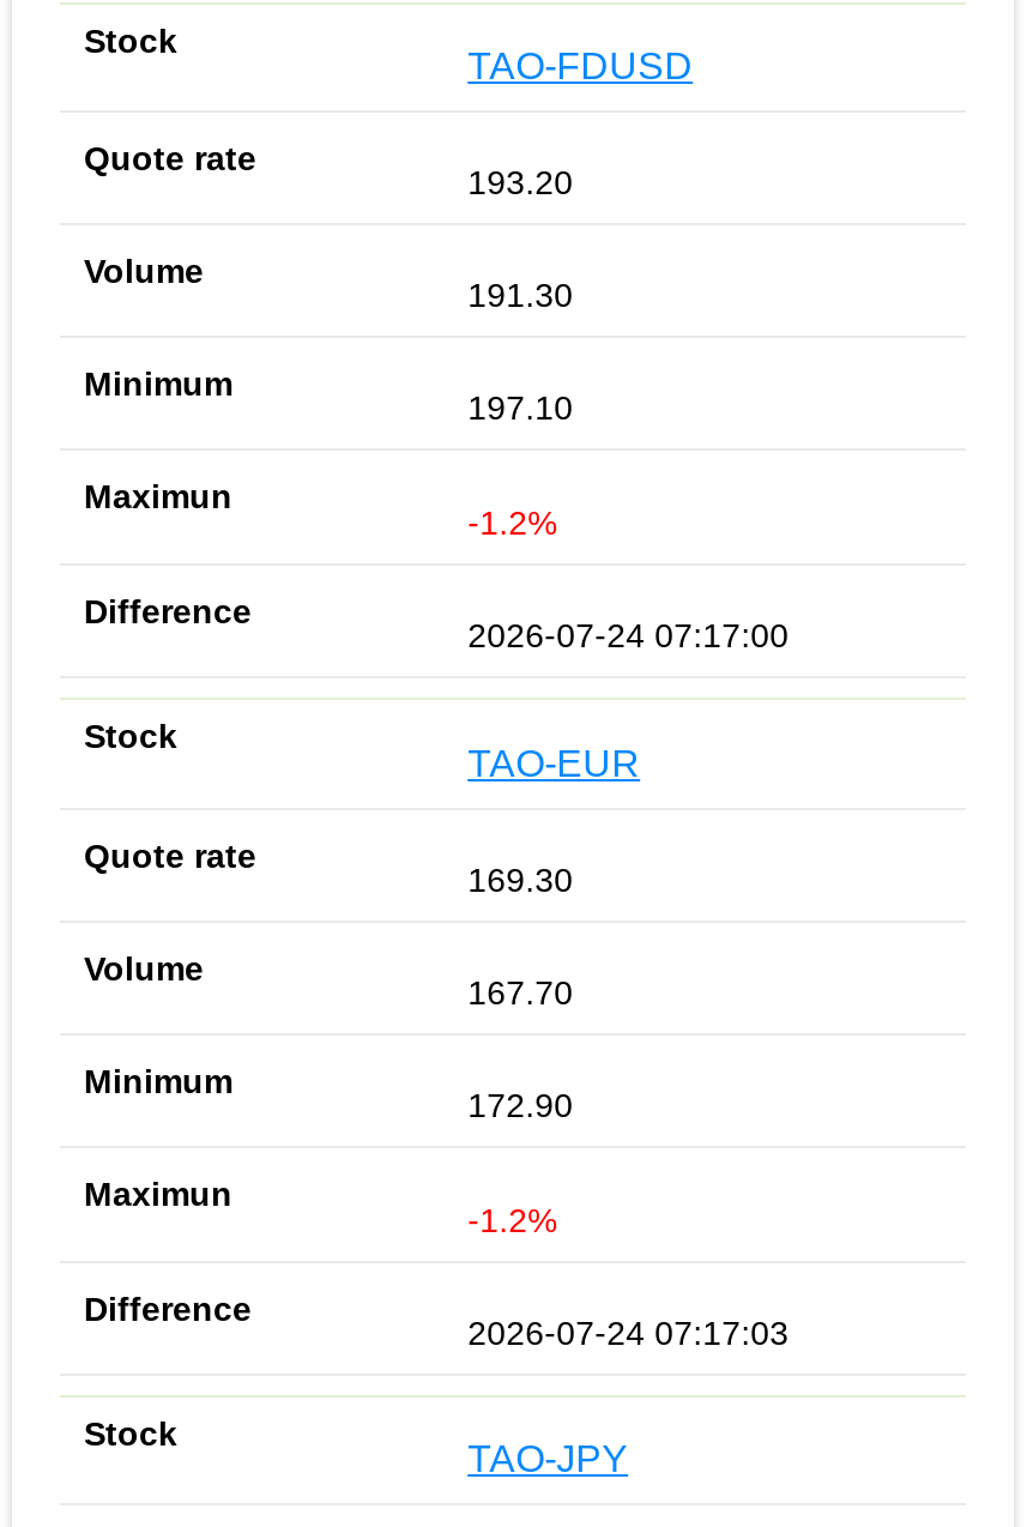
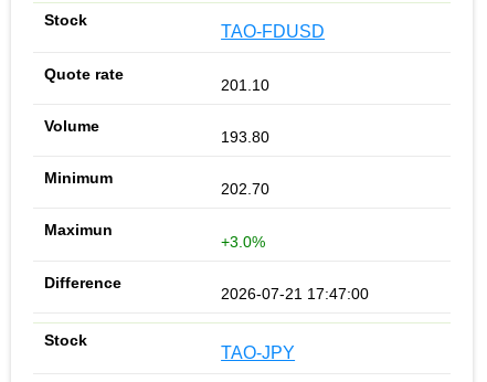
- 193.20
- 191.30
- 197.10
- -1.2%
- 2026-07-24 07:17:00
- TAO-EUR
- 169.30
- 167.70
- 172.90
- -1.2%
- 2026-07-24 07:17:03
+ 201.10
+ 193.80
+ 202.70
+ +3.0%
+ 2026-07-21 17:47:00
